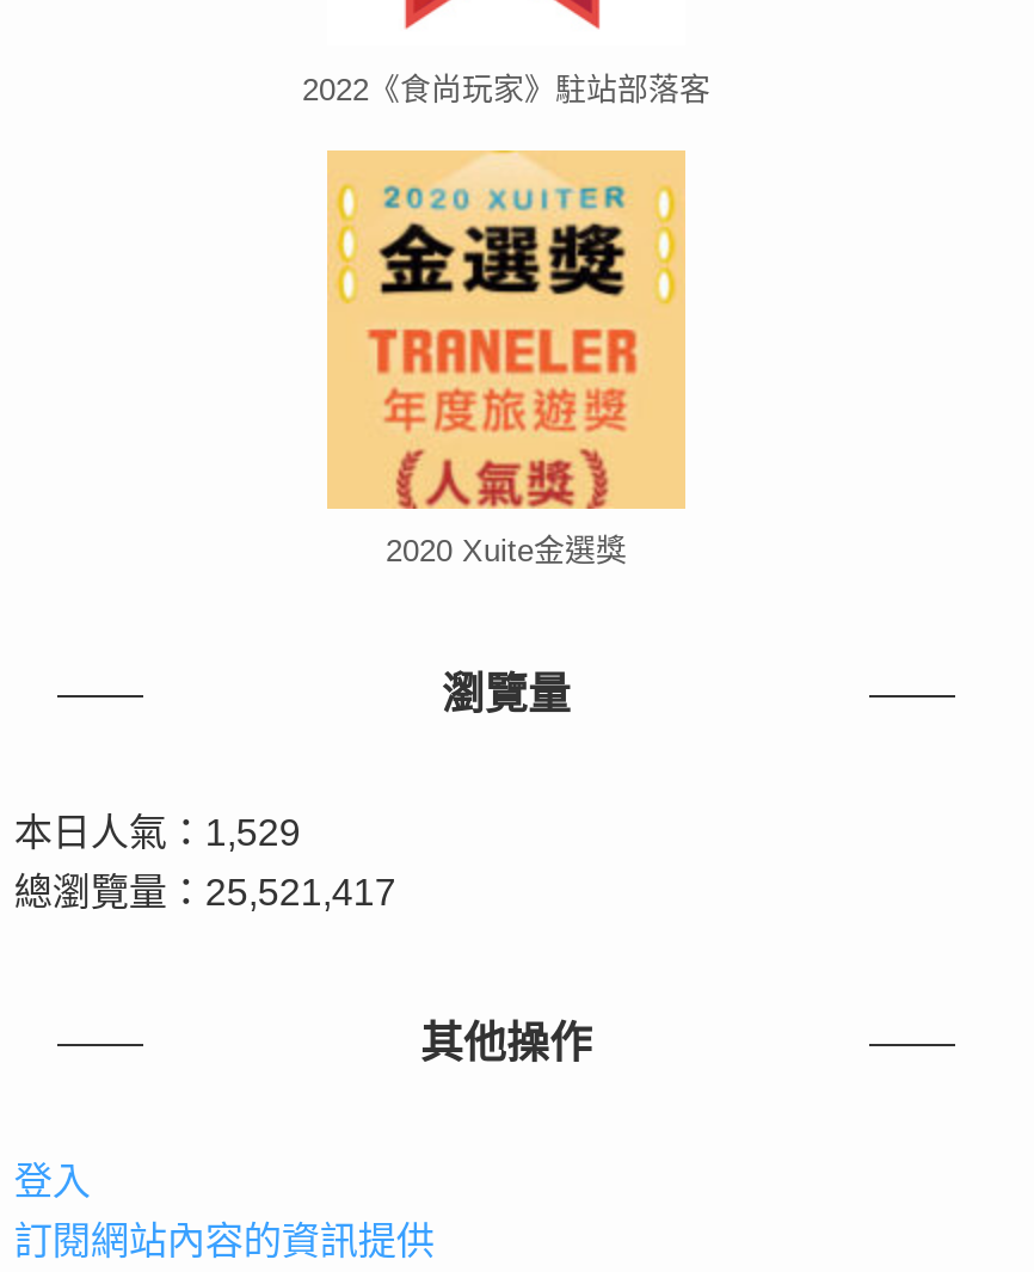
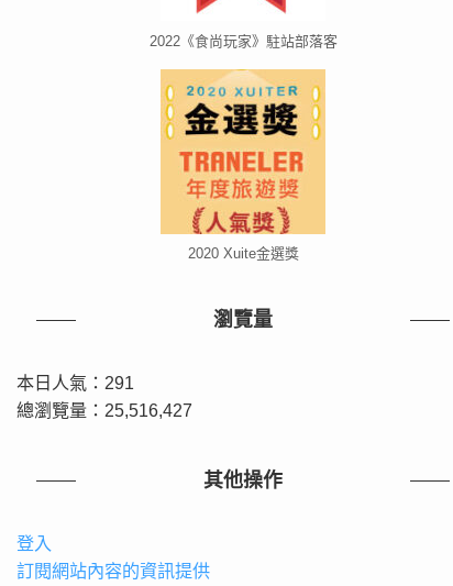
- 本日人氣：1,529
+ 本日人氣：291

- 總瀏覽量：25,521,417
+ 總瀏覽量：25,516,427
